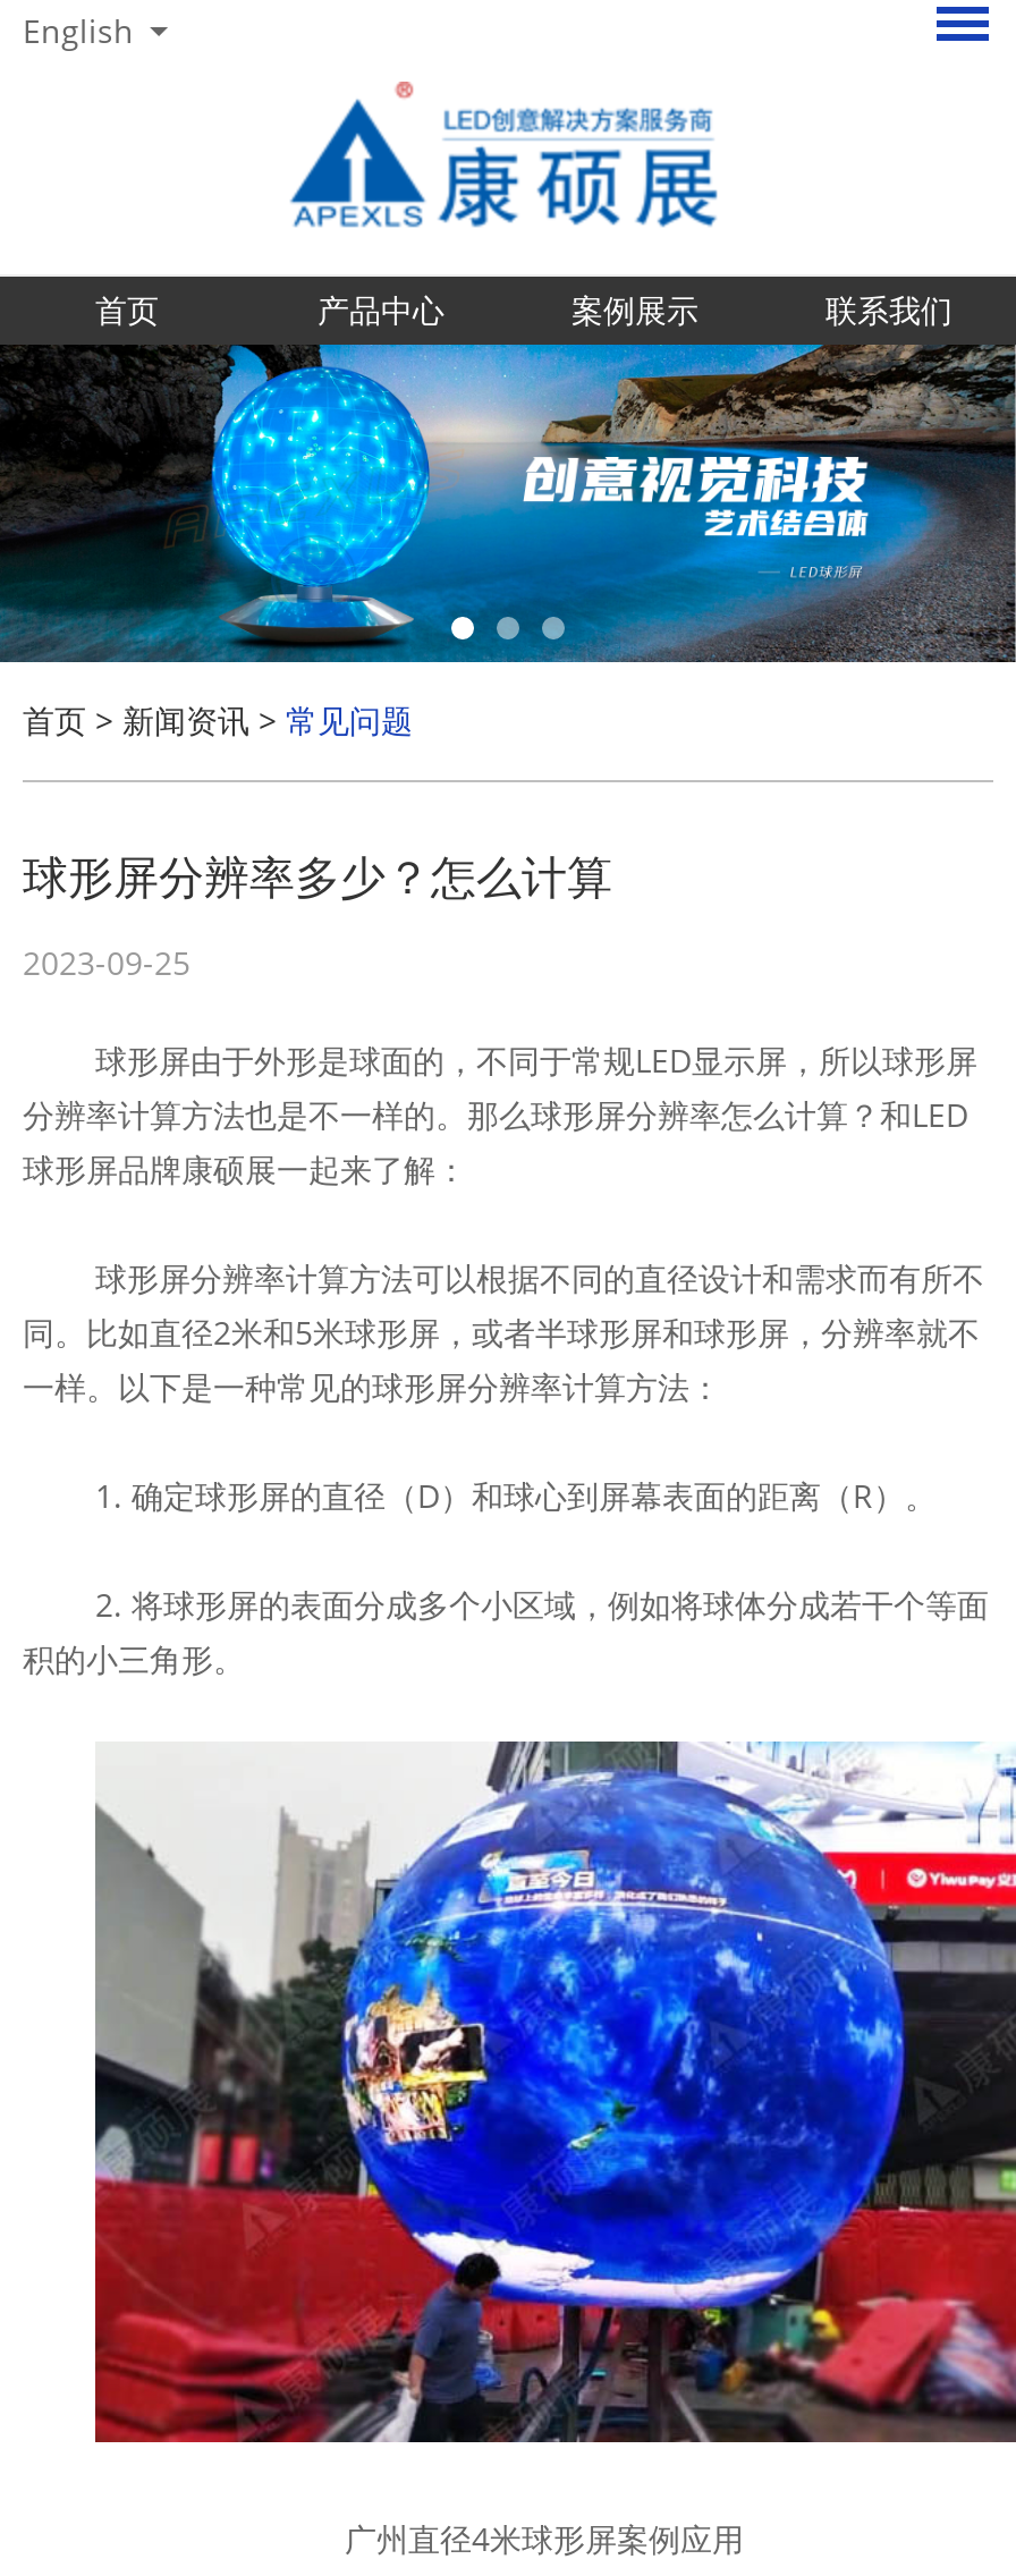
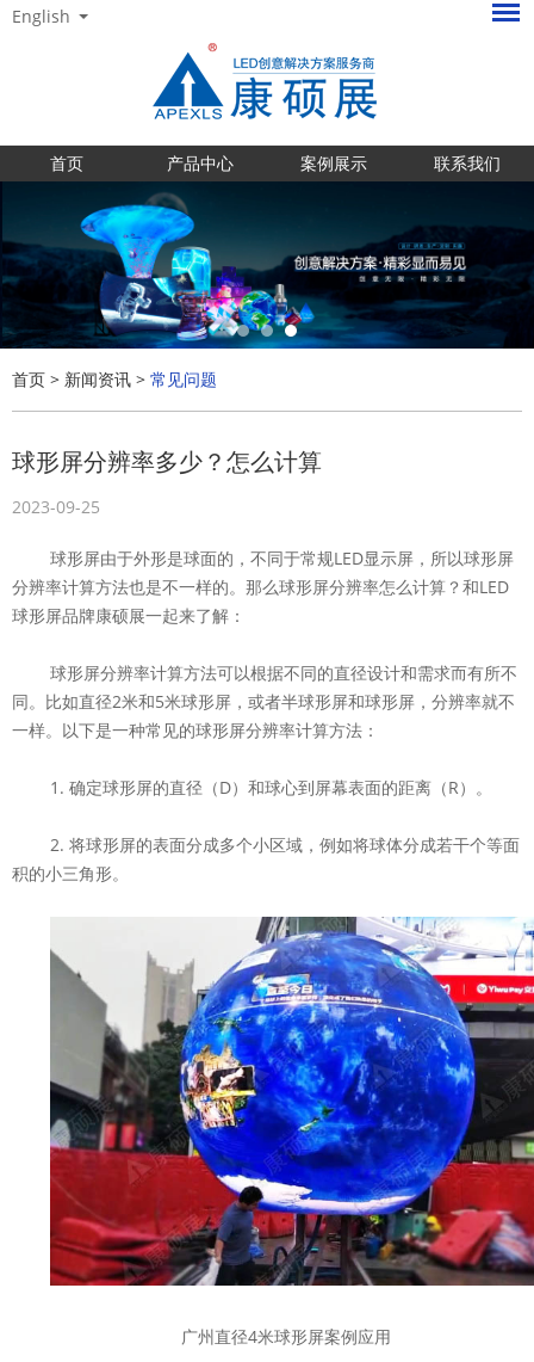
- [image]
+ [image]
